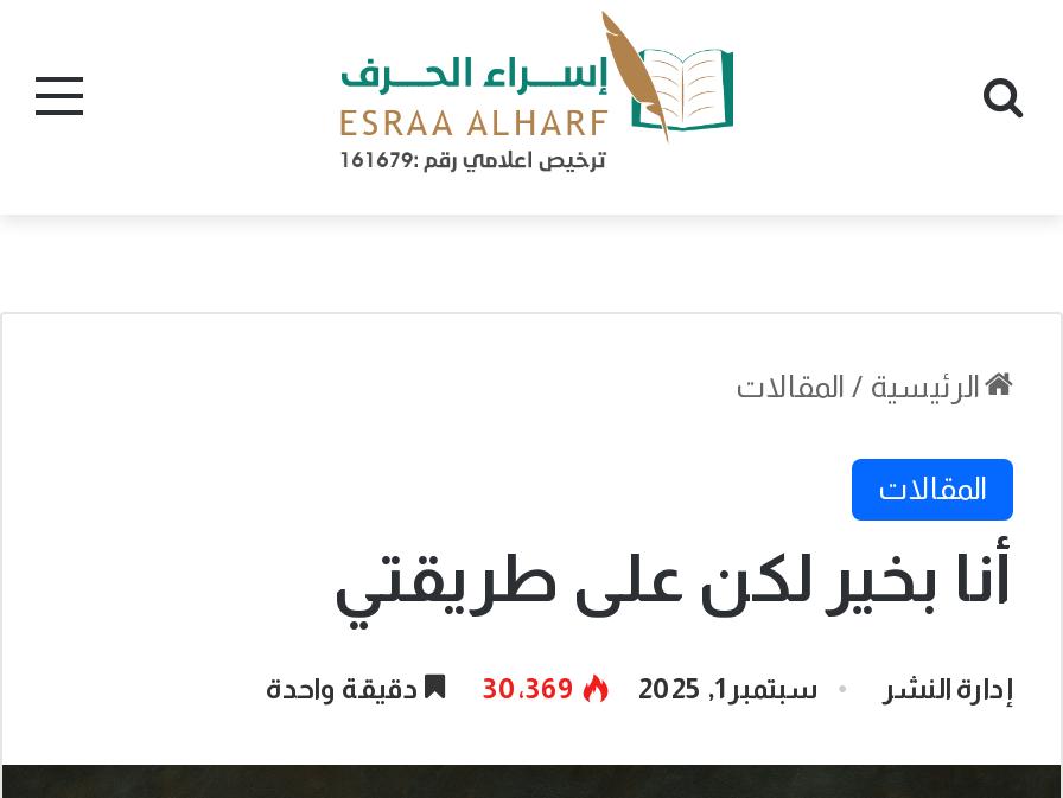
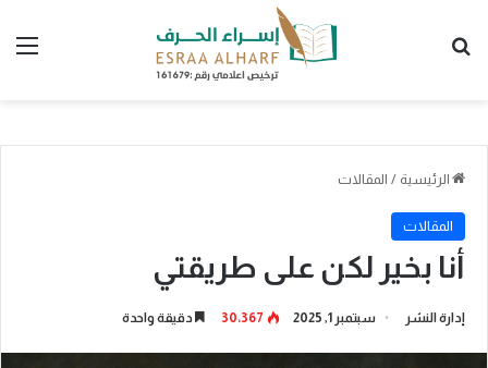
- 30٬369 دقيقة واحدة
+ 30٬367 دقيقة واحدة
